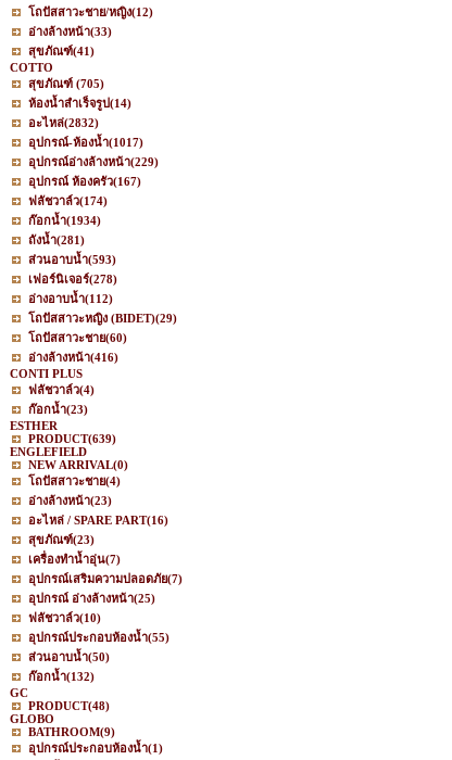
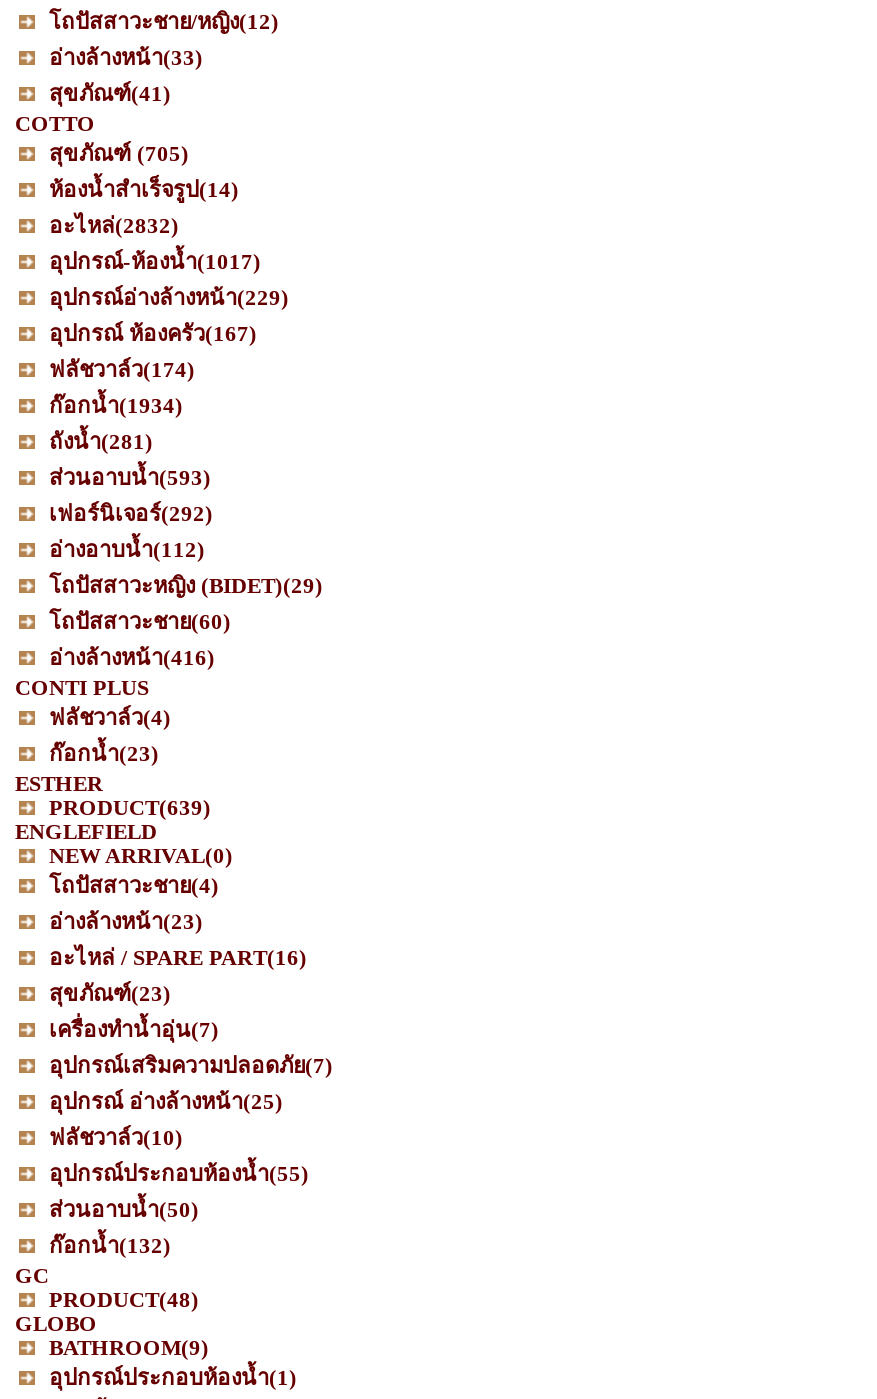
- เฟอร์นิเจอร์(278)
+ เฟอร์นิเจอร์(292)
